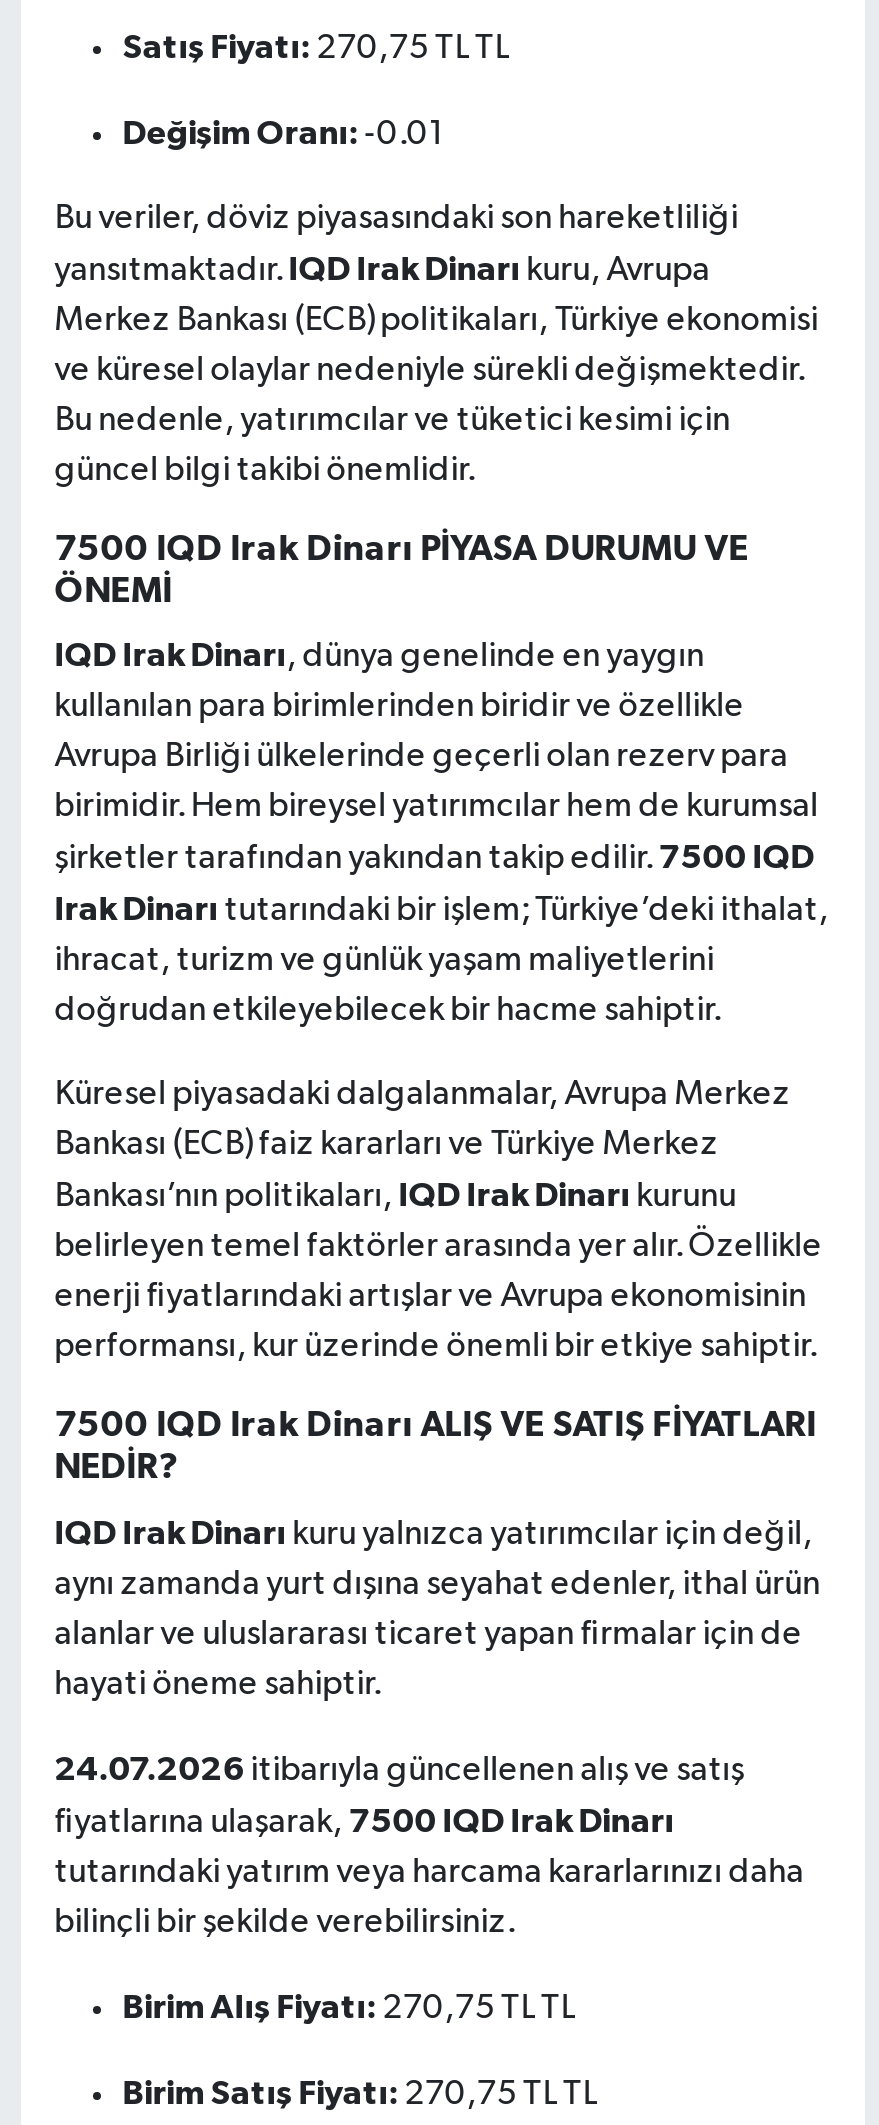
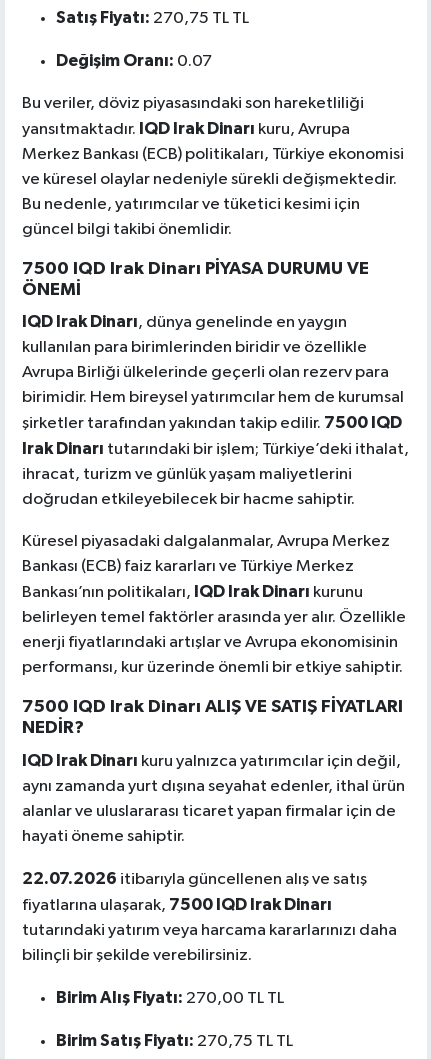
- Değişim Oranı: -0.01
+ Değişim Oranı: 0.07

- 24.07.2026 itibarıyla güncellenen alış ve satış
+ 22.07.2026 itibarıyla güncellenen alış ve satış

- Birim Alış Fiyatı: 270,75 TL TL
+ Birim Alış Fiyatı: 270,00 TL TL
